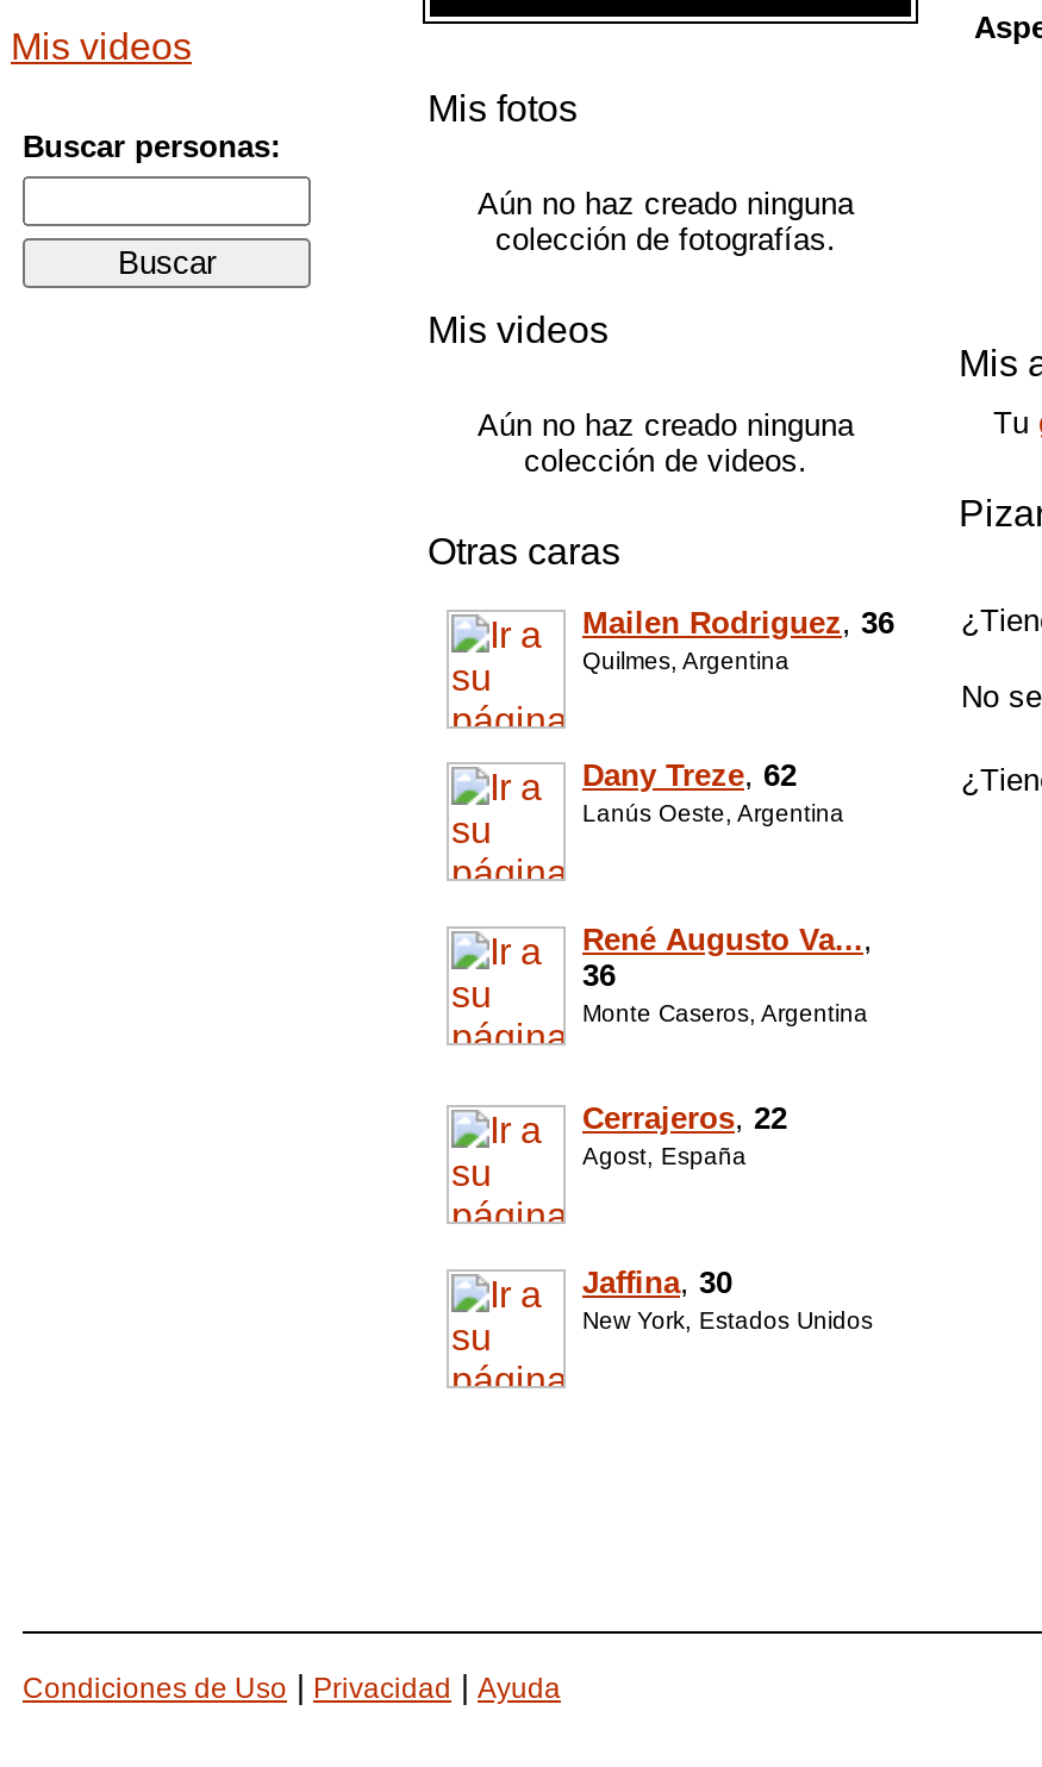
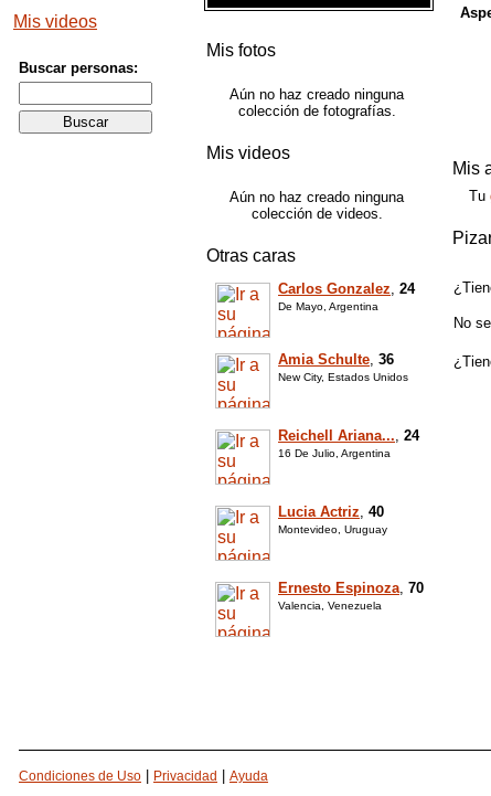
- Mailen Rodriguez, 36
- Quilmes, Argentina
+ Carlos Gonzalez, 24
+ De Mayo, Argentina

- Dany Treze, 62
- Lanús Oeste, Argentina
+ Amia Schulte, 36
+ New City, Estados Unidos

- René Augusto Va...,
- 36
- Monte Caseros, Argentina
+ Reichell Ariana..., 24
+ 16 De Julio, Argentina

- Cerrajeros, 22
- Agost, España
+ Lucia Actriz, 40
+ Montevideo, Uruguay

- Jaffina, 30
- New York, Estados Unidos
+ Ernesto Espinoza, 70
+ Valencia, Venezuela
